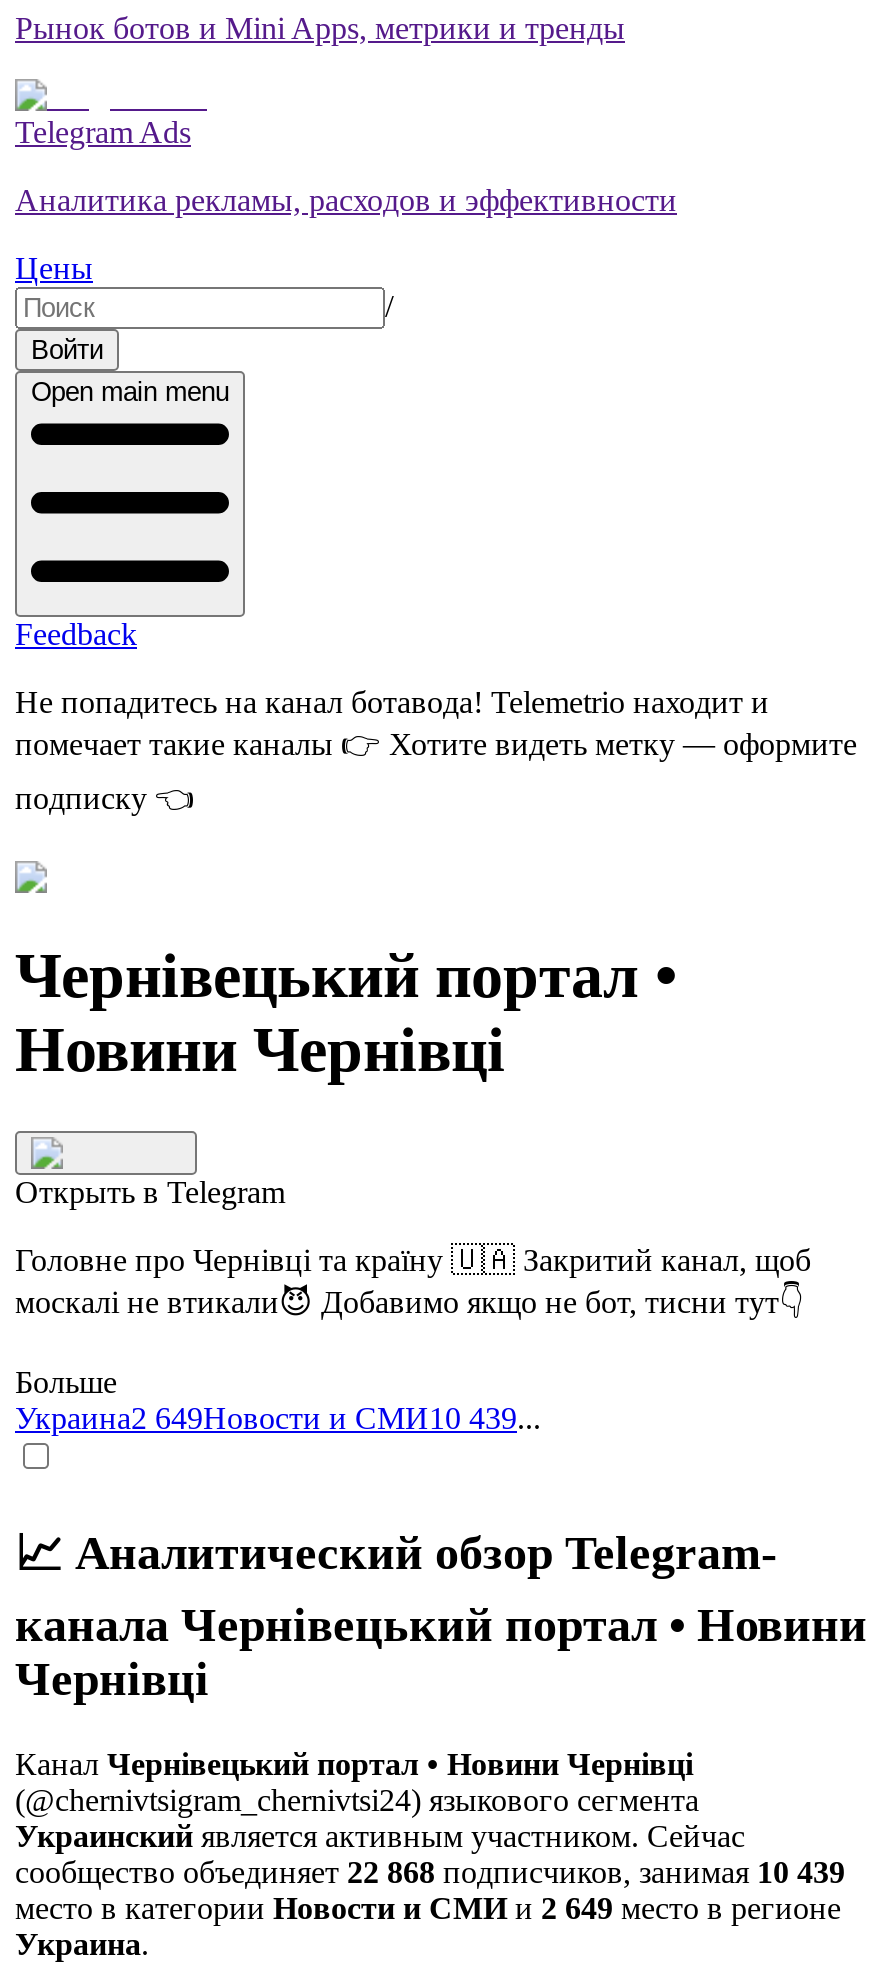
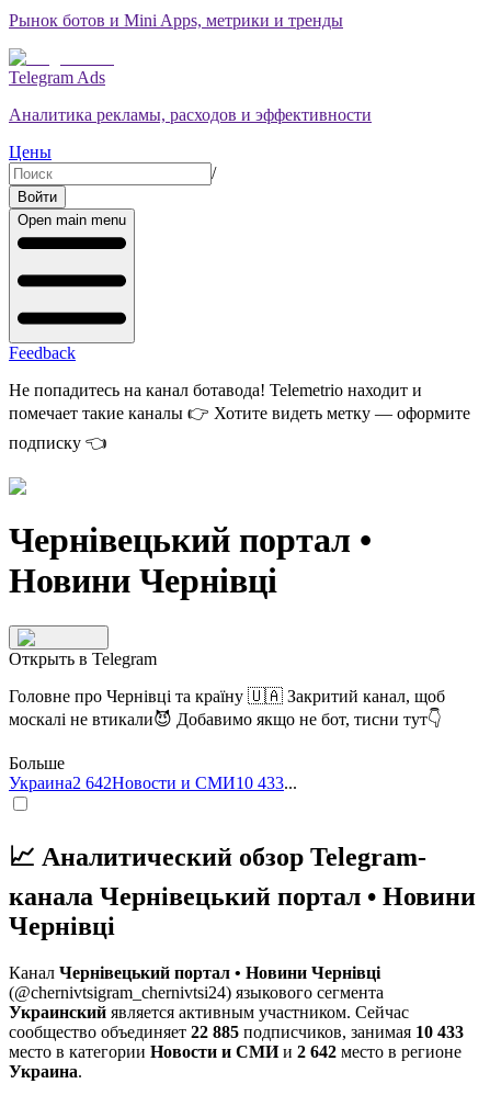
- Украина2 649Новости и СМИ10 439...
+ Украина2 642Новости и СМИ10 433...

- сообщество объединяет 22 868 подписчиков, занимая 10 439
+ сообщество объединяет 22 885 подписчиков, занимая 10 433

- место в категории Новости и СМИ и 2 649 место в регионе
+ место в категории Новости и СМИ и 2 642 место в регионе
